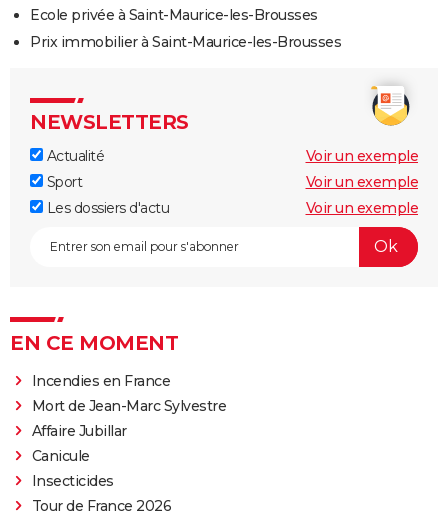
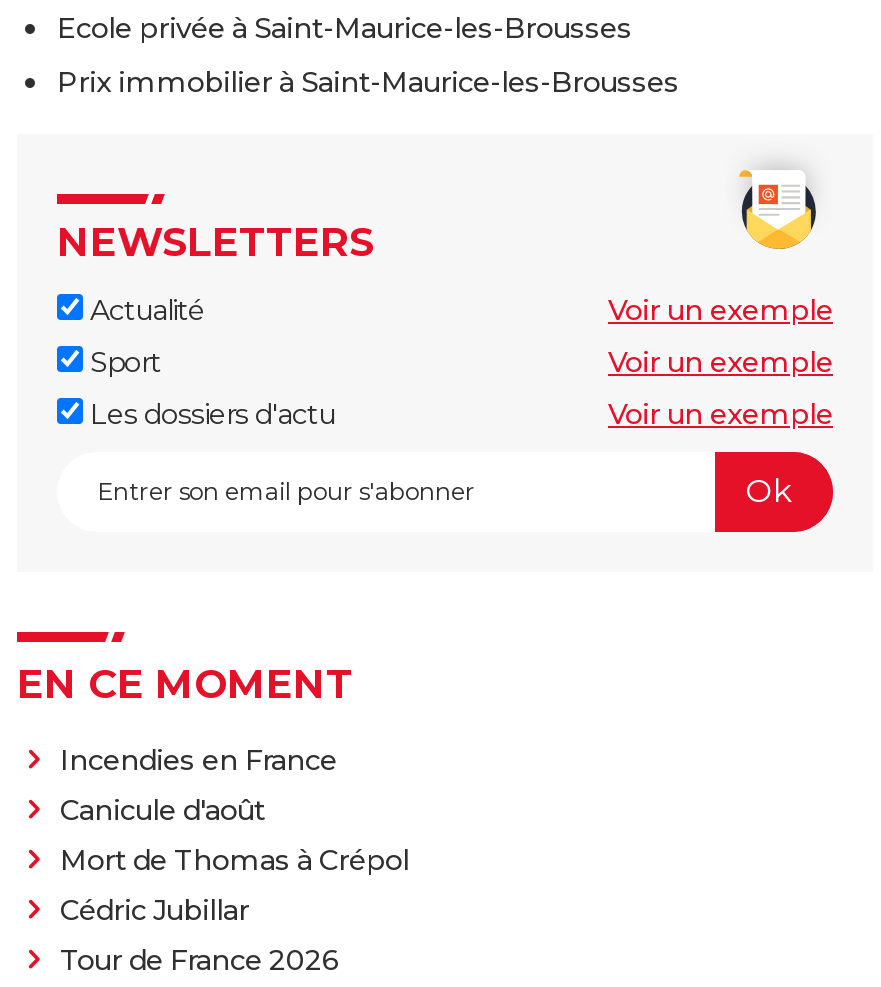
- Mort de Jean-Marc Sylvestre
- Affaire Jubillar
- Canicule
- Insecticides
+ Canicule d'août
+ Mort de Thomas à Crépol
+ Cédric Jubillar
